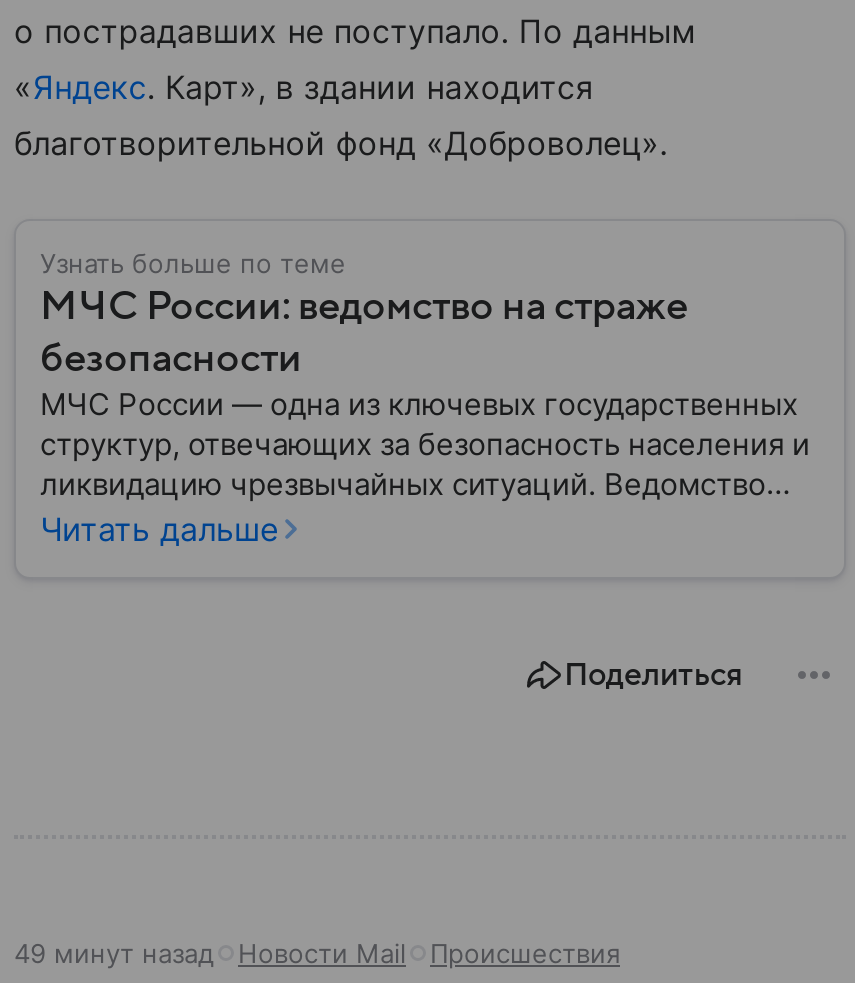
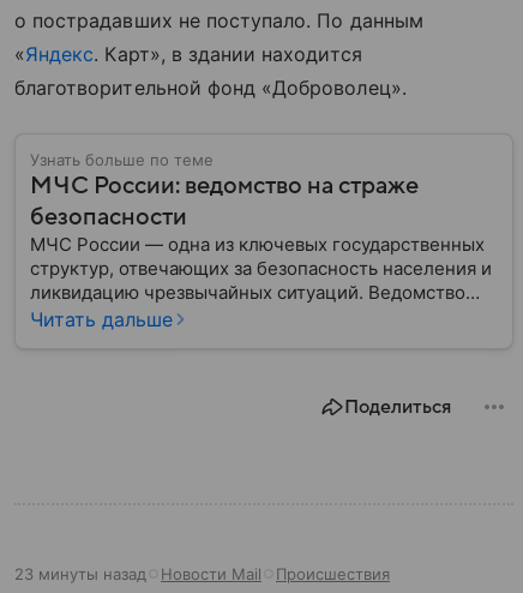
- 49 минут назад Новости Mail Происшествия
+ 23 минуты назад Новости Mail Происшествия
